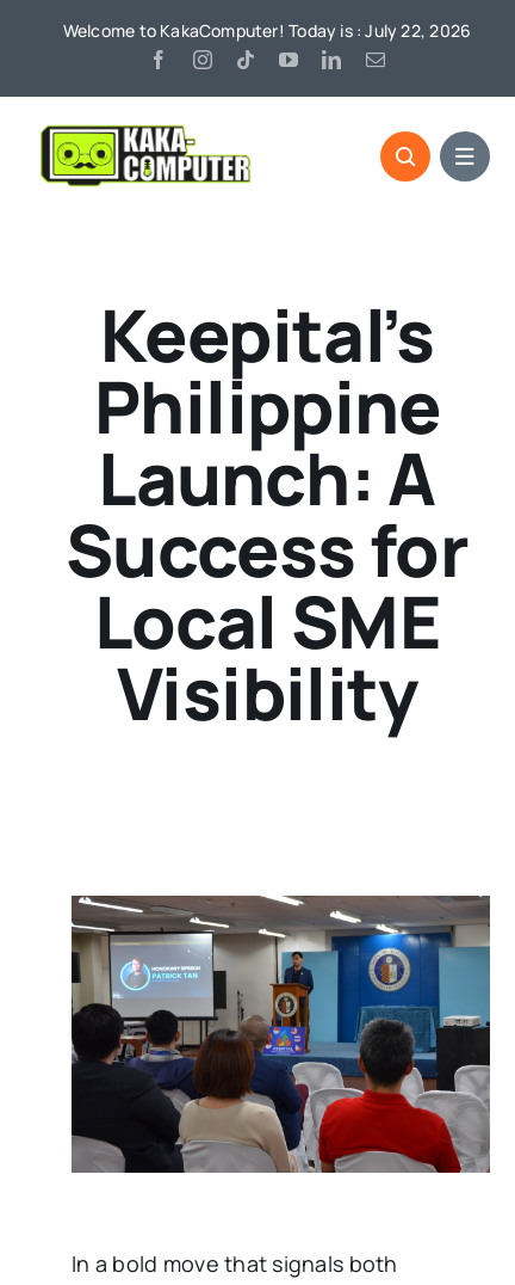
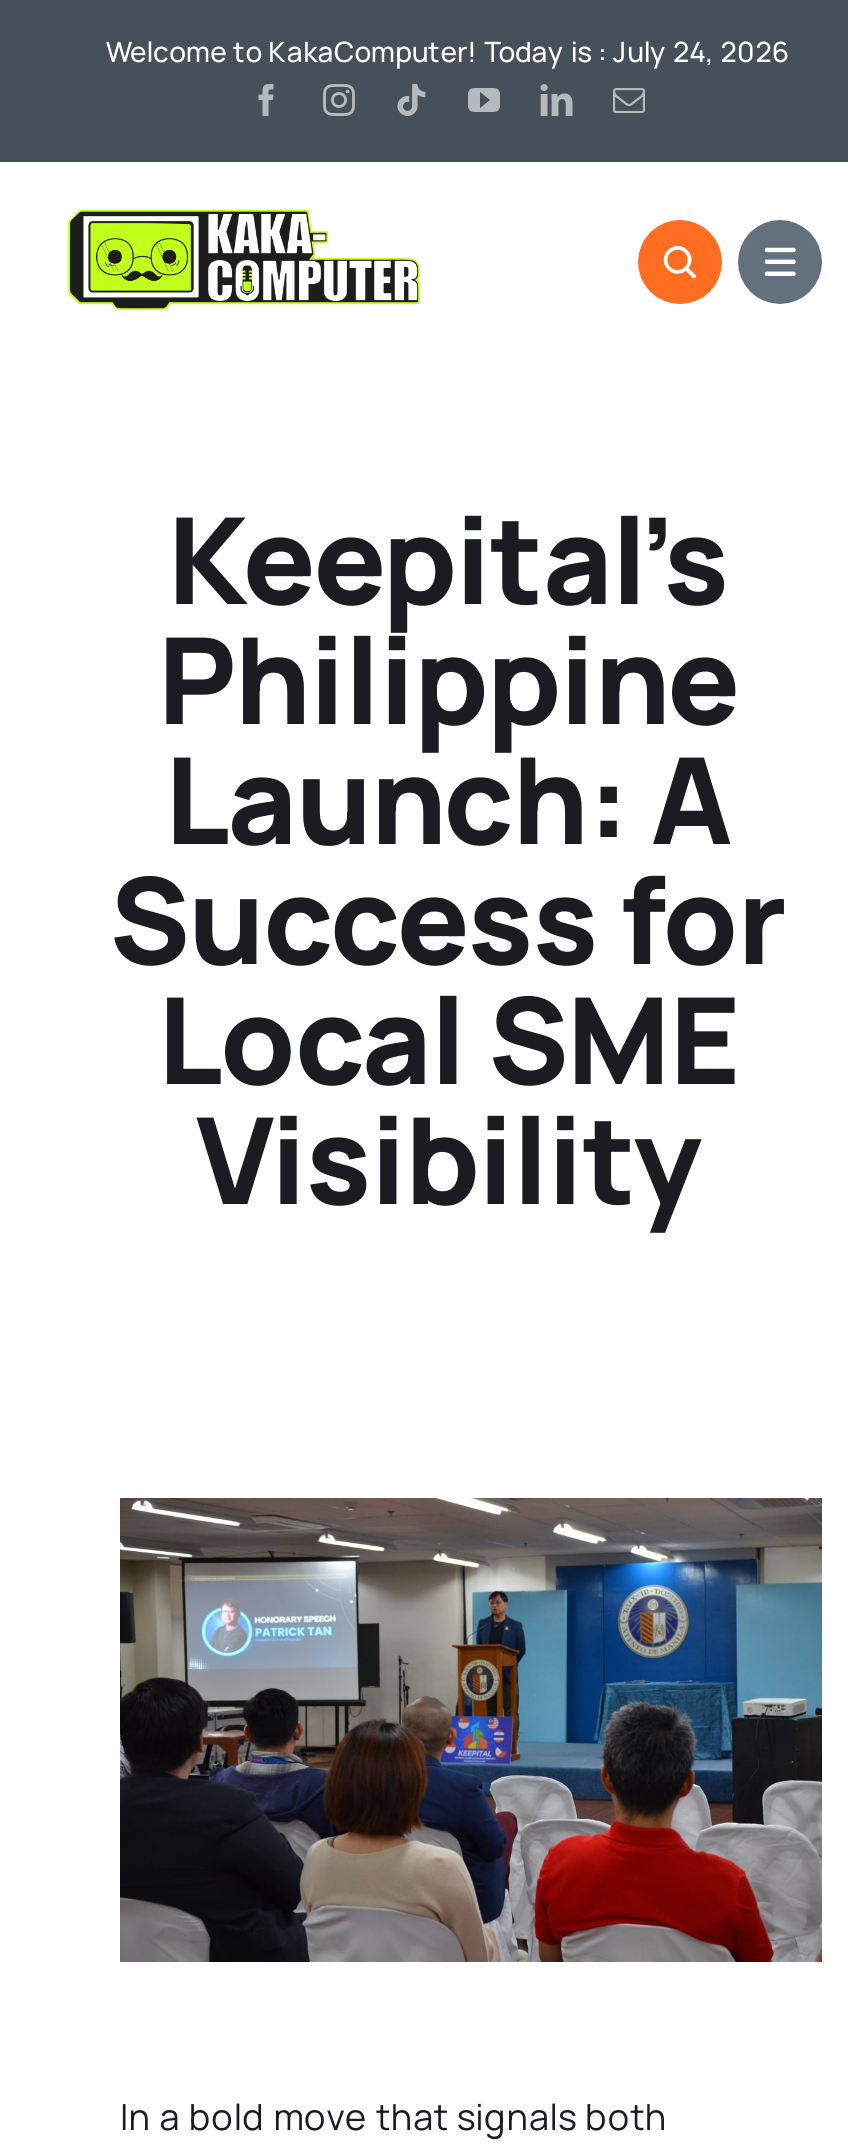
- Welcome to KakaComputer! Today is : July 22, 2026
+ Welcome to KakaComputer! Today is : July 24, 2026
